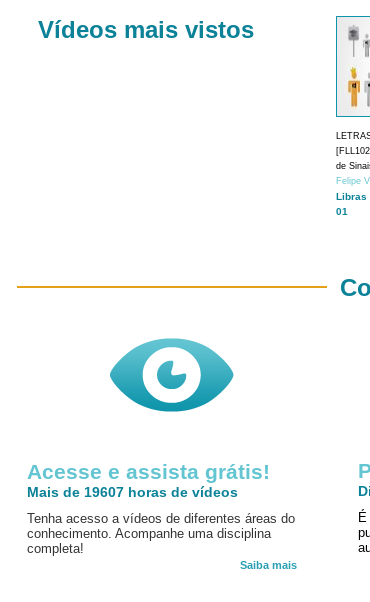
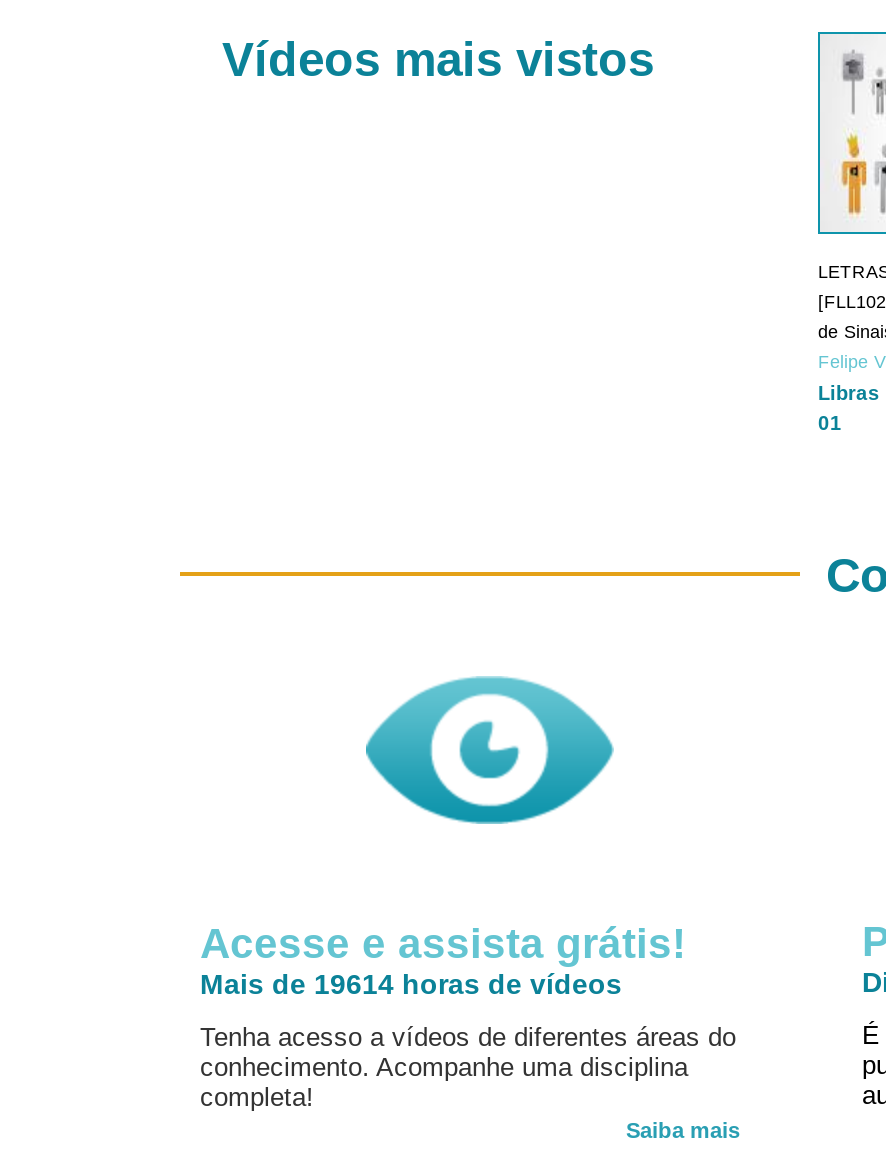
- Mais de 19607 horas de vídeos
+ Mais de 19614 horas de vídeos
